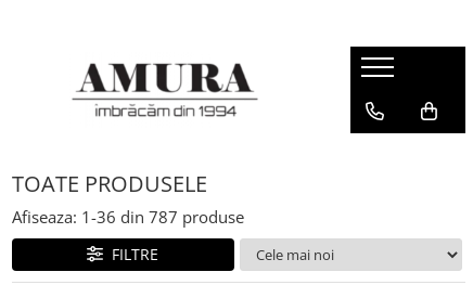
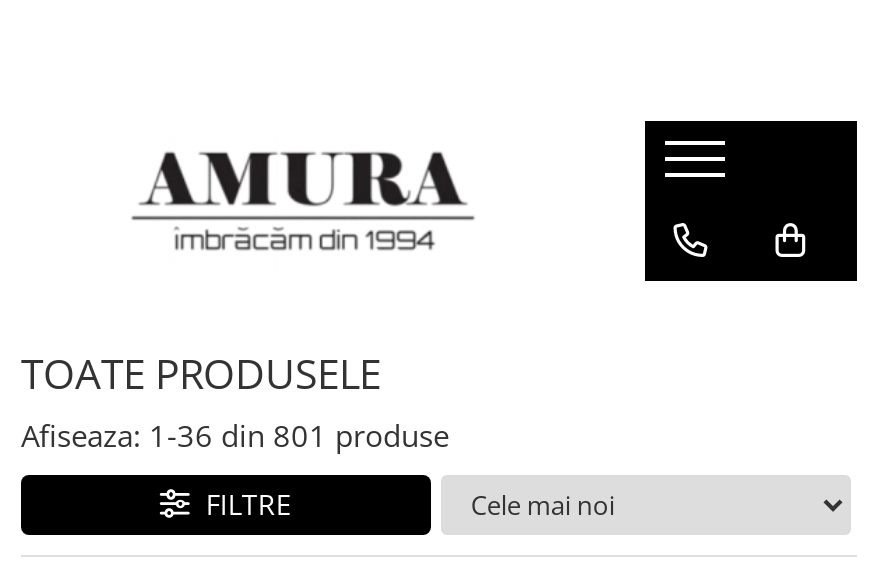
- Afiseaza: 1- 36 din 787 produse
+ Afiseaza: 1- 36 din 801 produse
